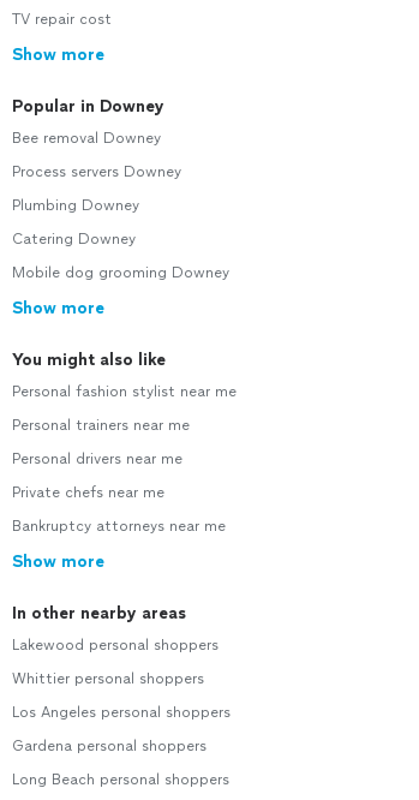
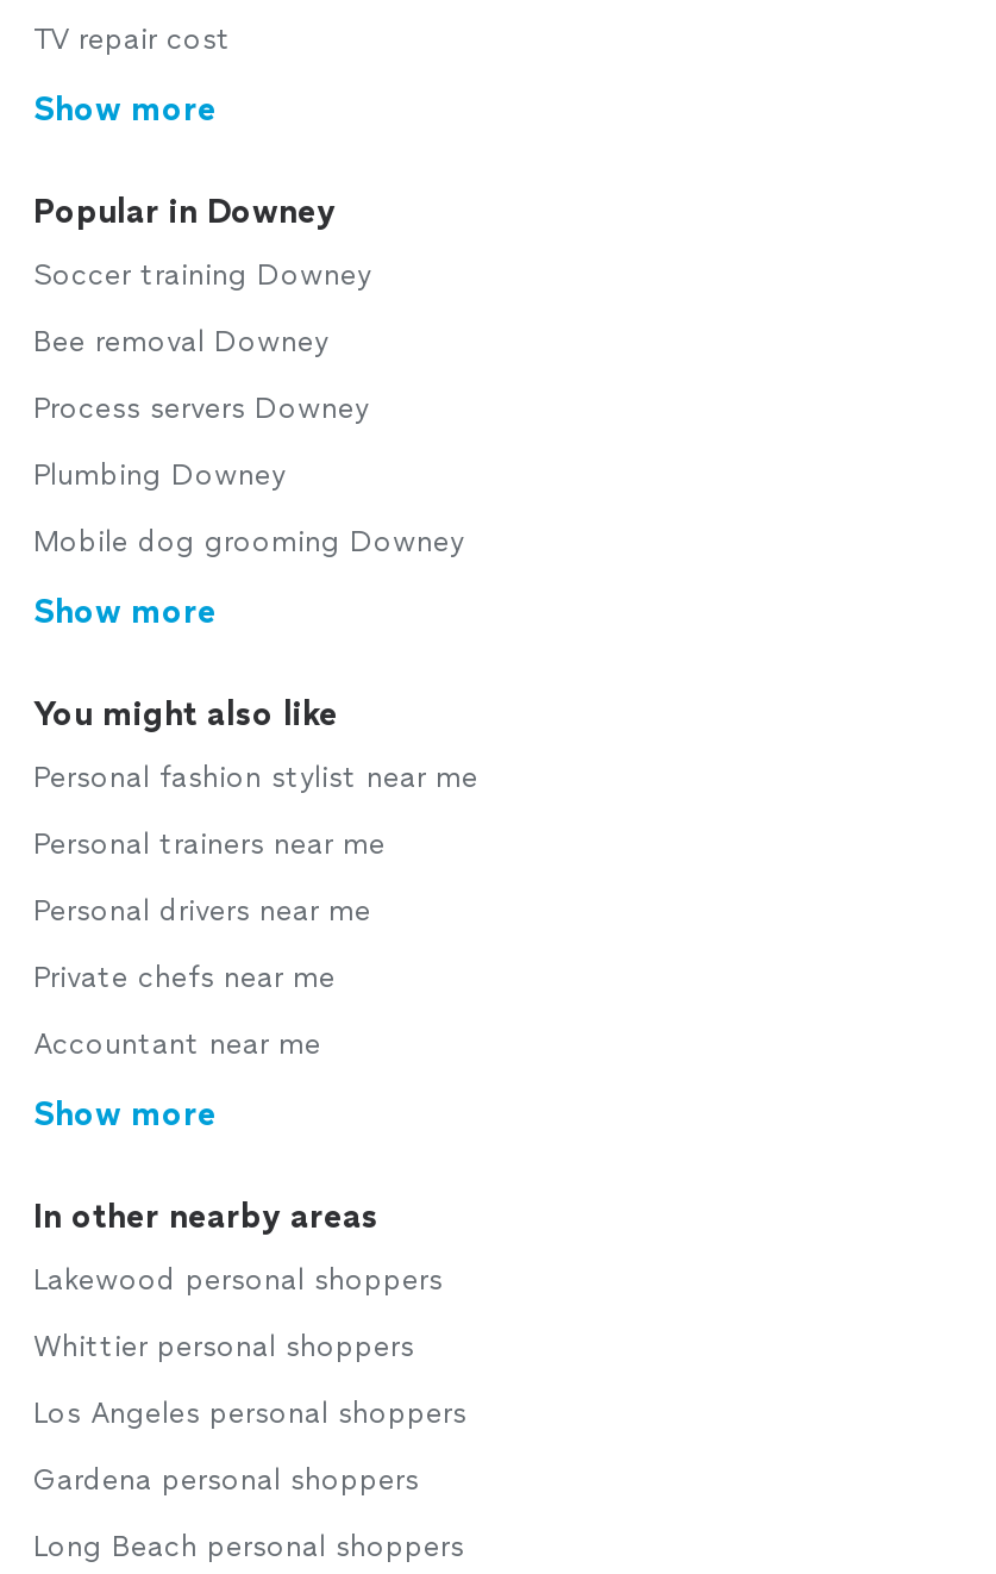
+ Soccer training Downey

moved down: Bee removal Downey | Process servers Downey | Plumbing Downey

- Catering Downey

- Bankruptcy attorneys near me
+ Accountant near me
